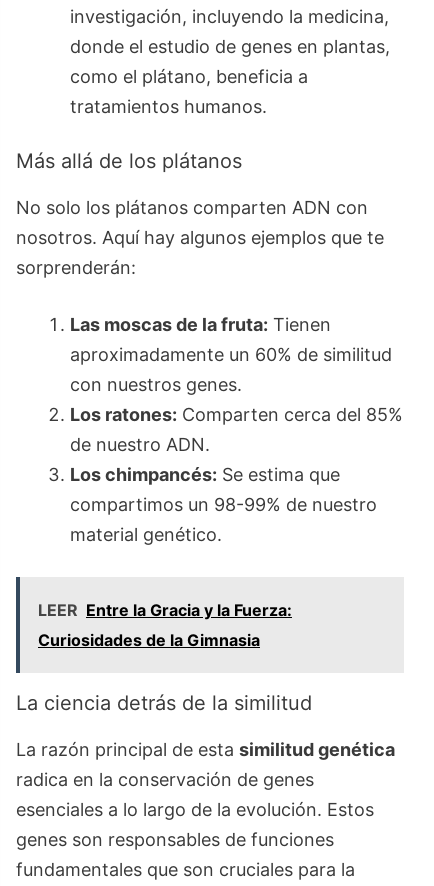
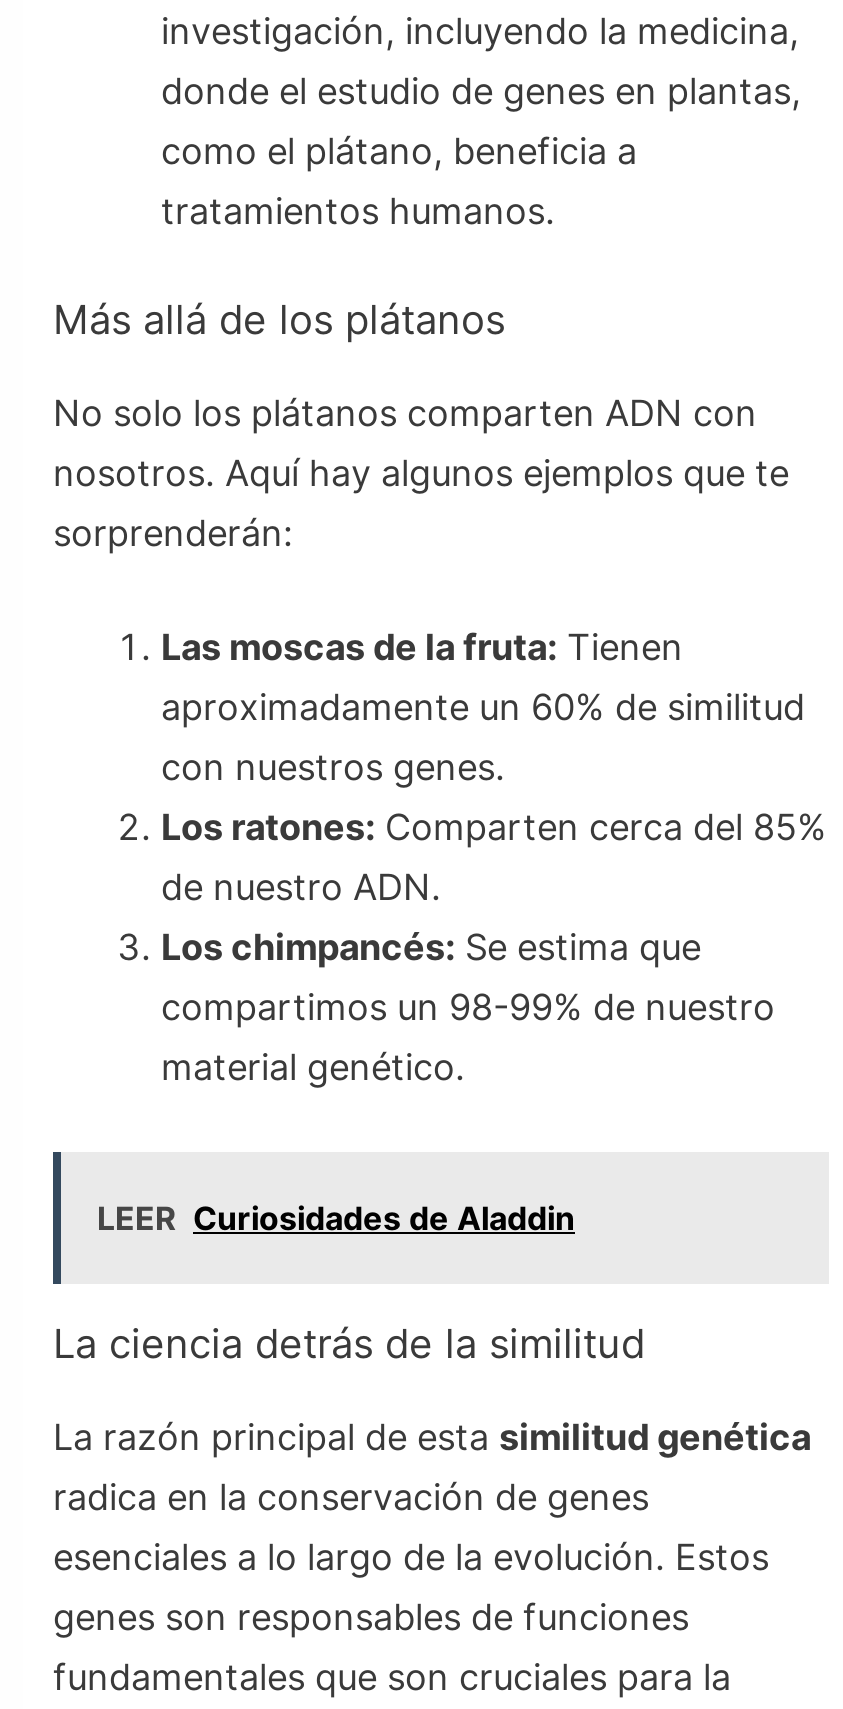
- LEER Entre la Gracia y la Fuerza:
- Curiosidades de la Gimnasia
+ LEER Curiosidades de Aladdin
